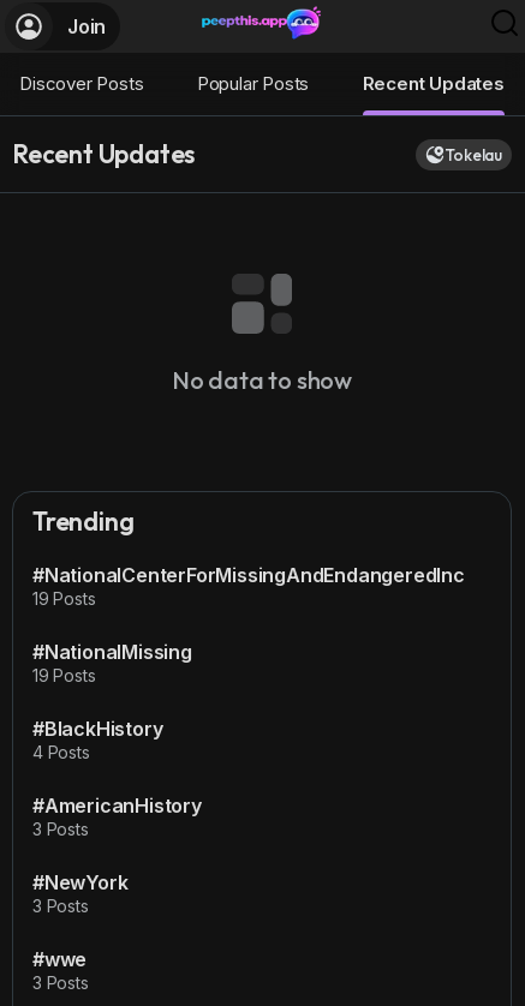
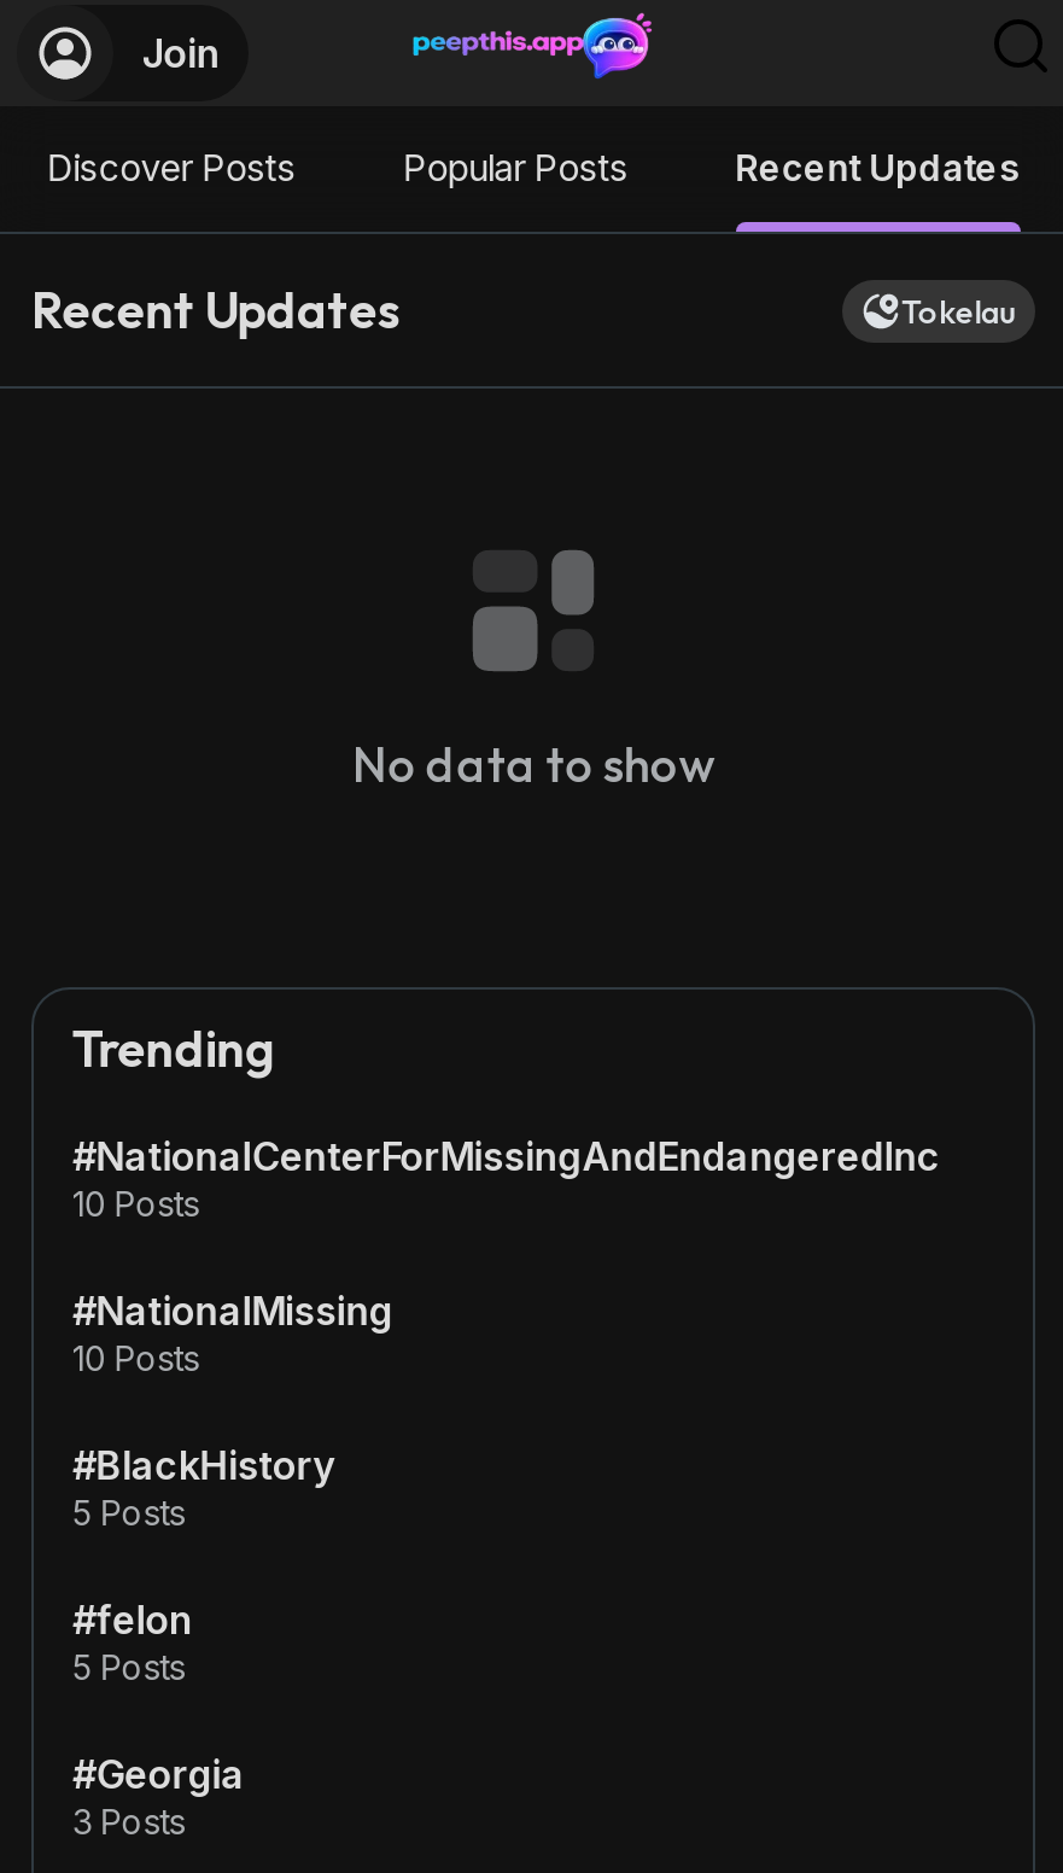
- 19 Posts
+ 10 Posts

- 19 Posts
+ 10 Posts

- 4 Posts
- #AmericanHistory
- 3 Posts
- #NewYork
- 3 Posts
- #wwe
+ 5 Posts
+ #felon
+ 5 Posts
+ #Georgia
